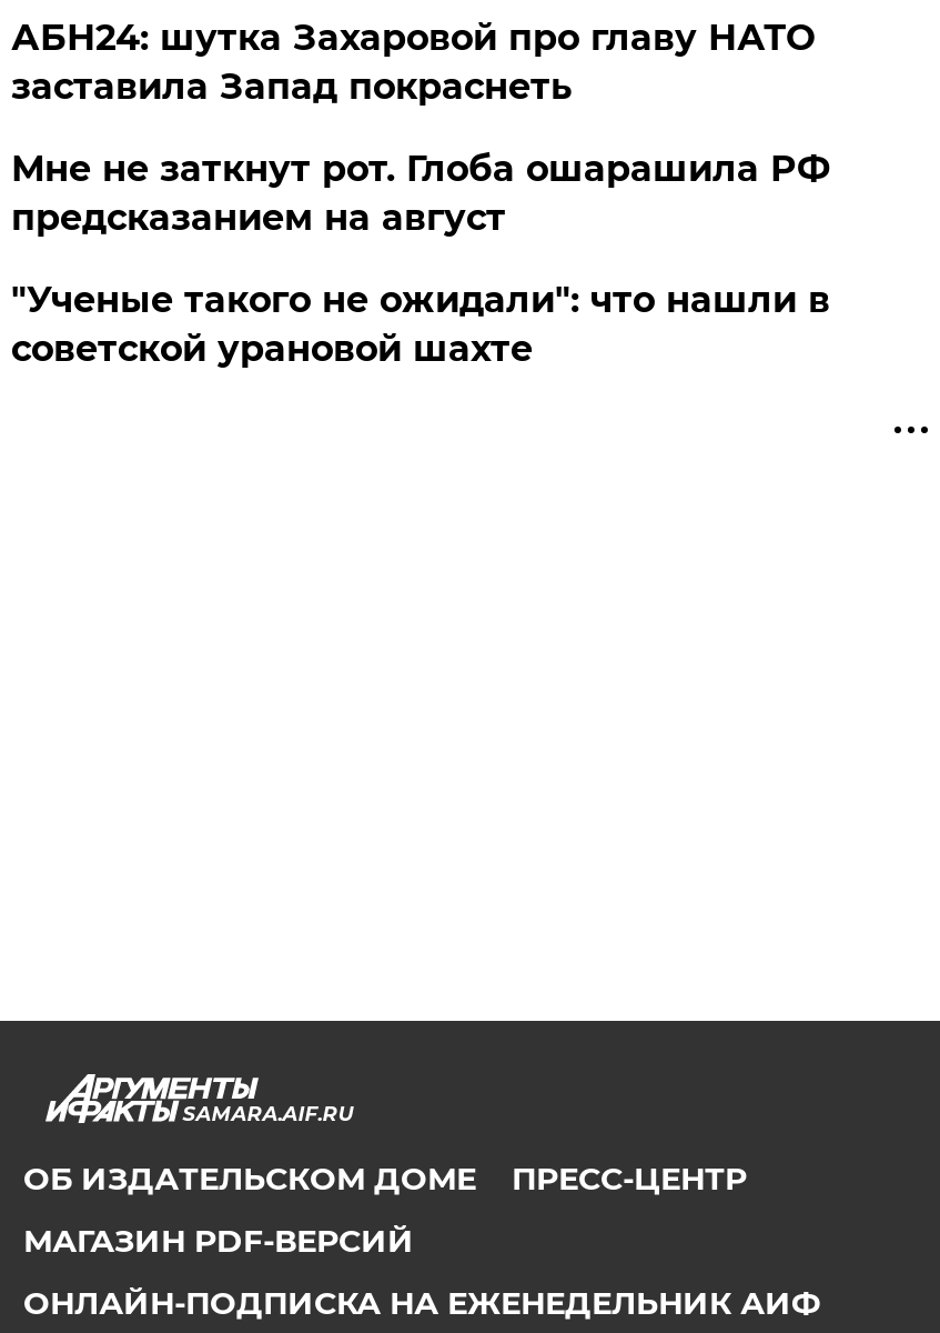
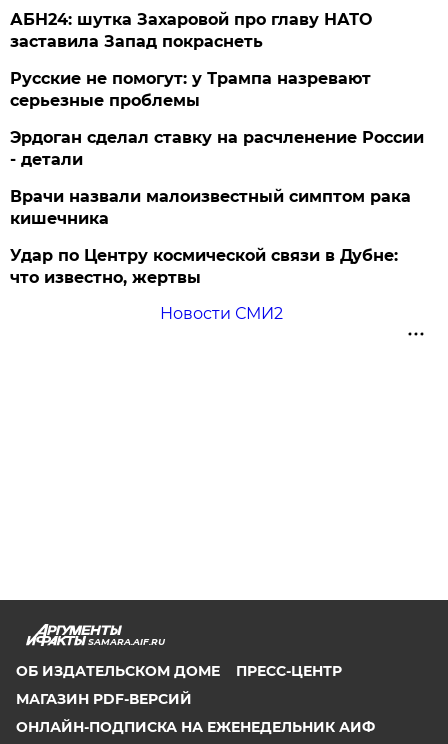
- Мне не заткнут рот. Глоба ошарашила РФ
- предсказанием на август
- "Ученые такого не ожидали": что нашли в
- советской урановой шахте
+ Русские не помогут: у Трампа назревают
+ серьезные проблемы
+ Эрдоган сделал ставку на расчленение России
+ - детали
+ Врачи назвали малоизвестный симптом рака
+ кишечника
+ Удар по Центру космической связи в Дубне:
+ что известно, жертвы
+ Новости СМИ2
